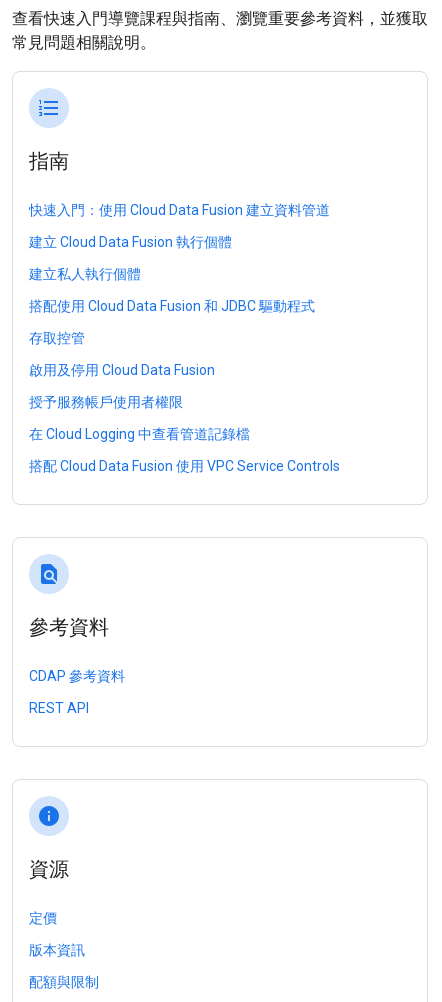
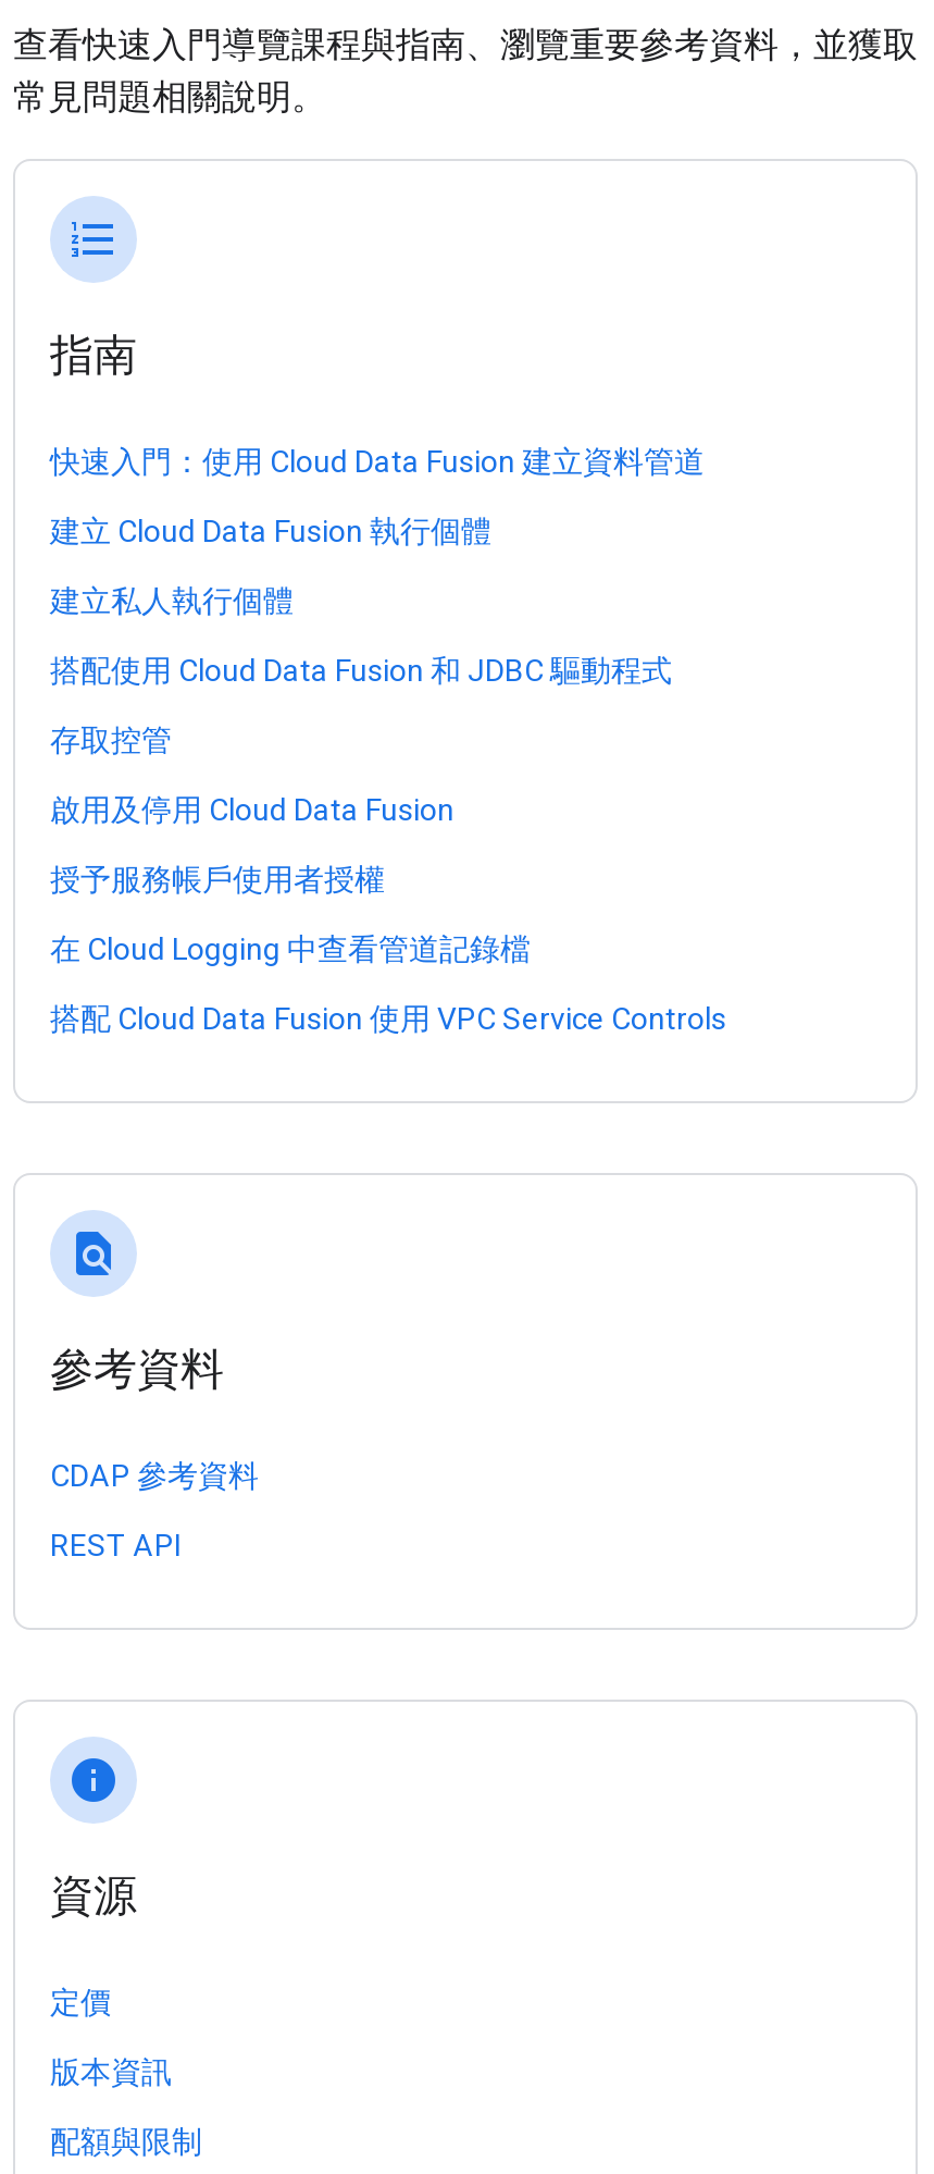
- 授予服務帳戶使用者權限
+ 授予服務帳戶使用者授權
